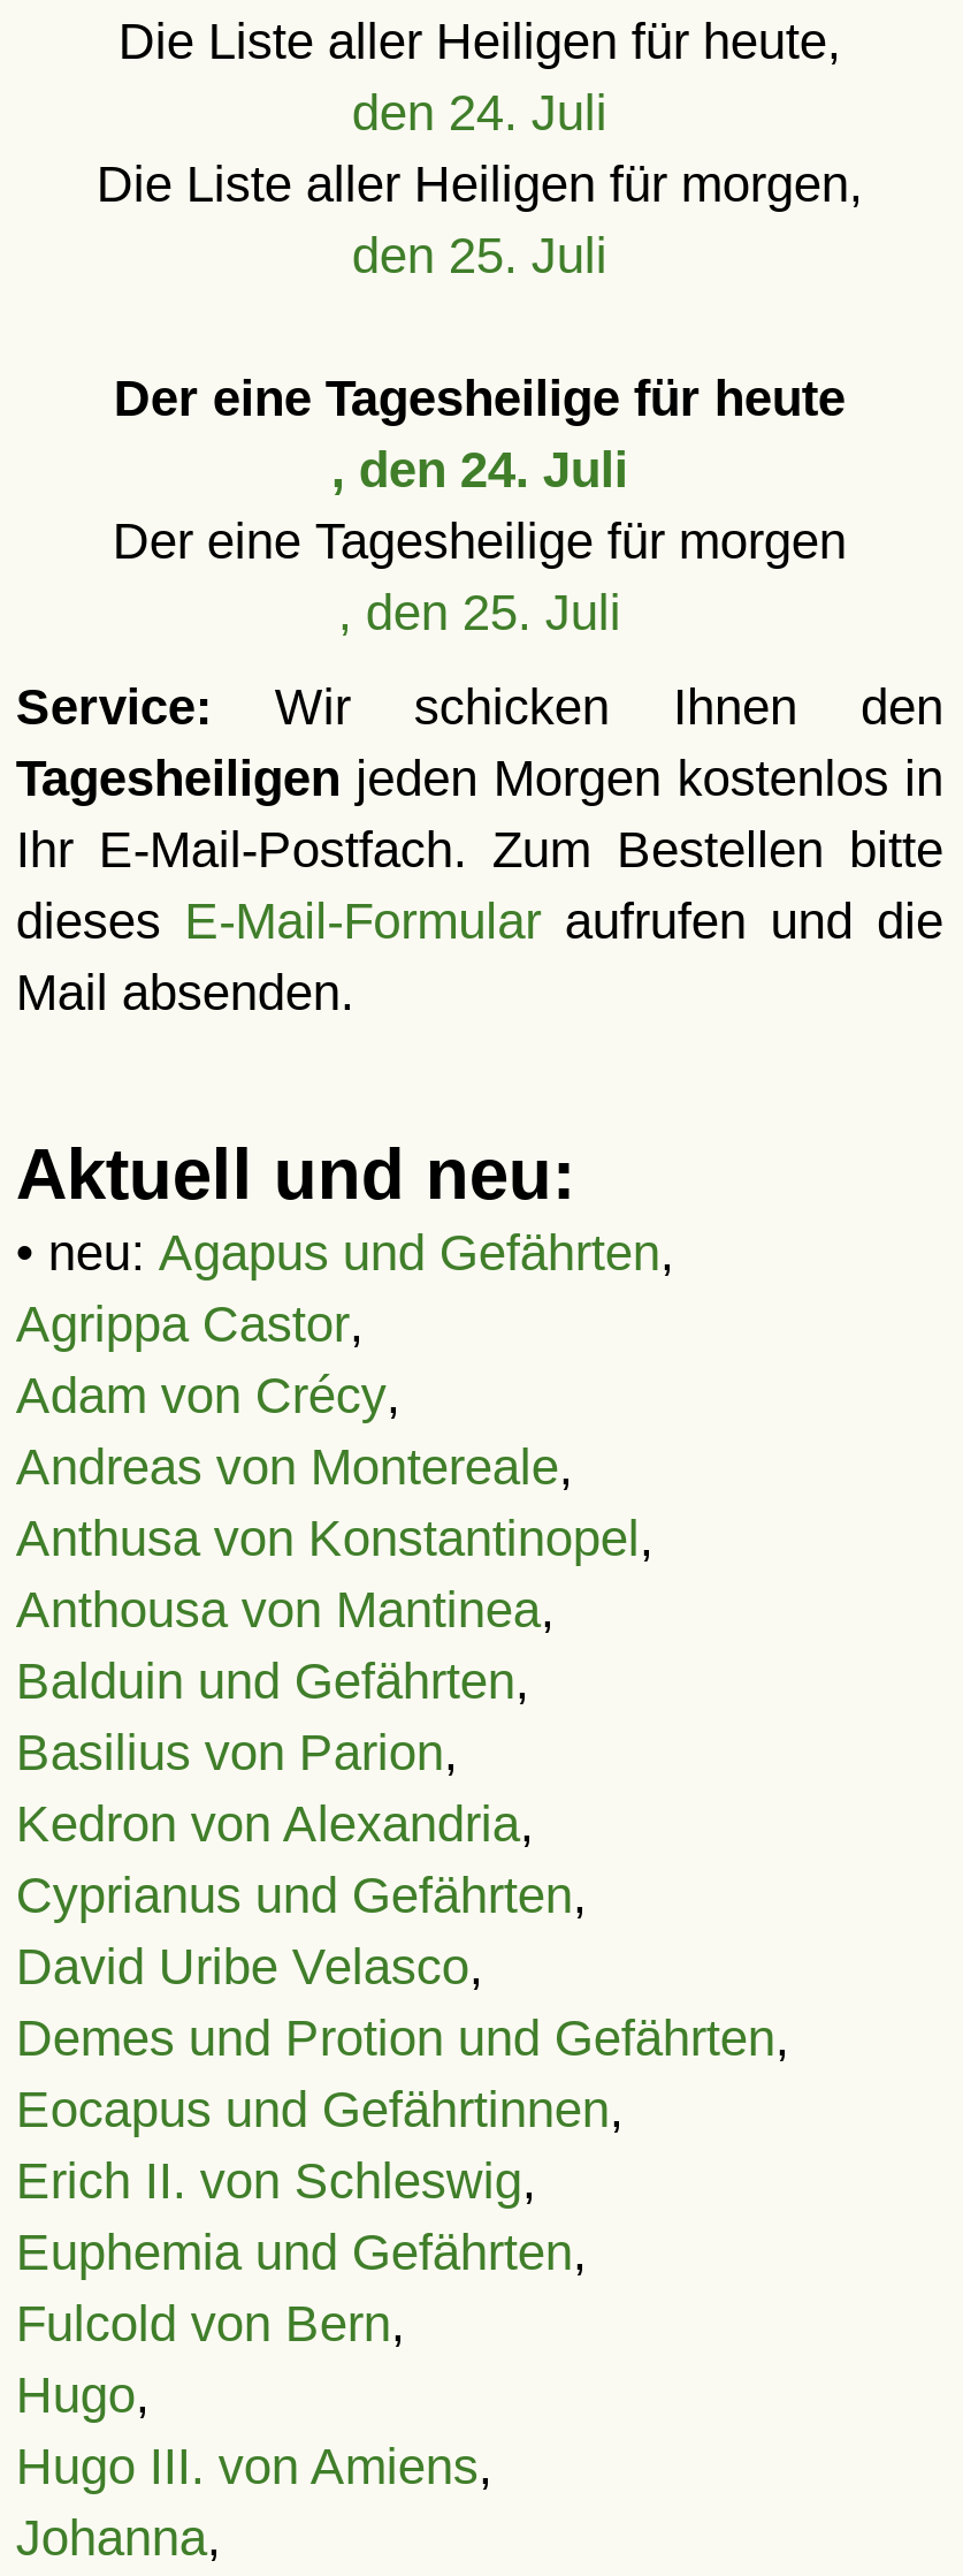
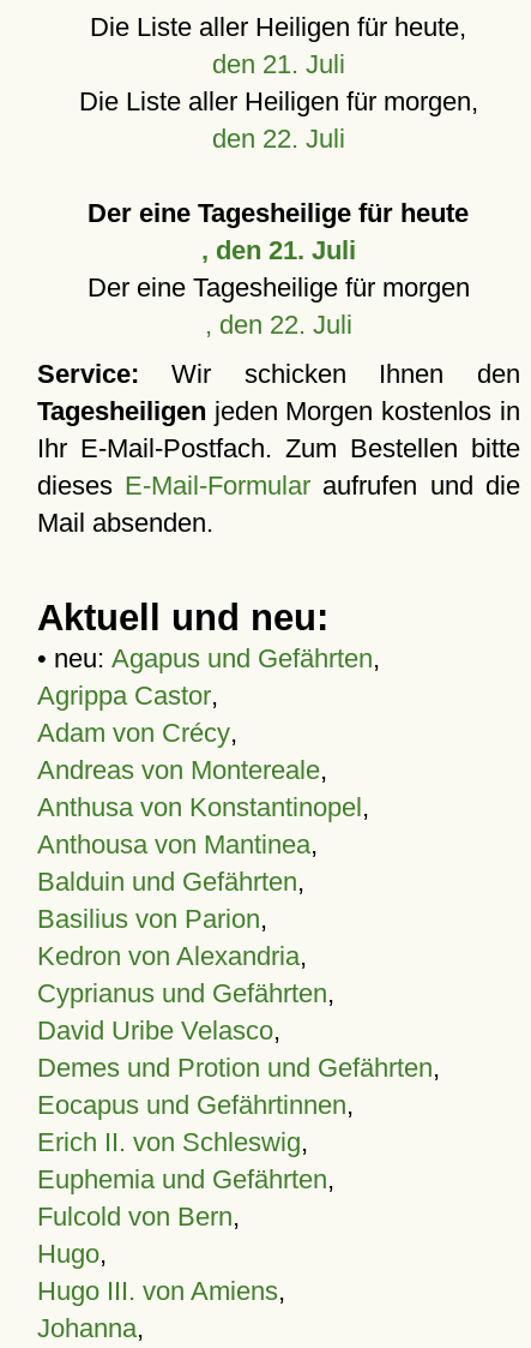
- den 24. Juli
+ den 21. Juli

- den 25. Juli
+ den 22. Juli

- , den 24. Juli
+ , den 21. Juli

- , den 25. Juli
+ , den 22. Juli
